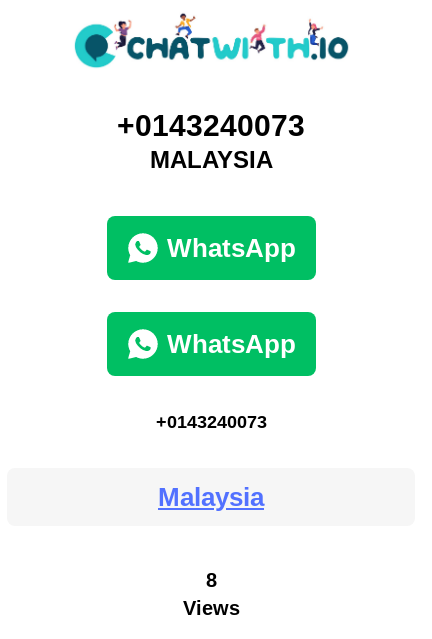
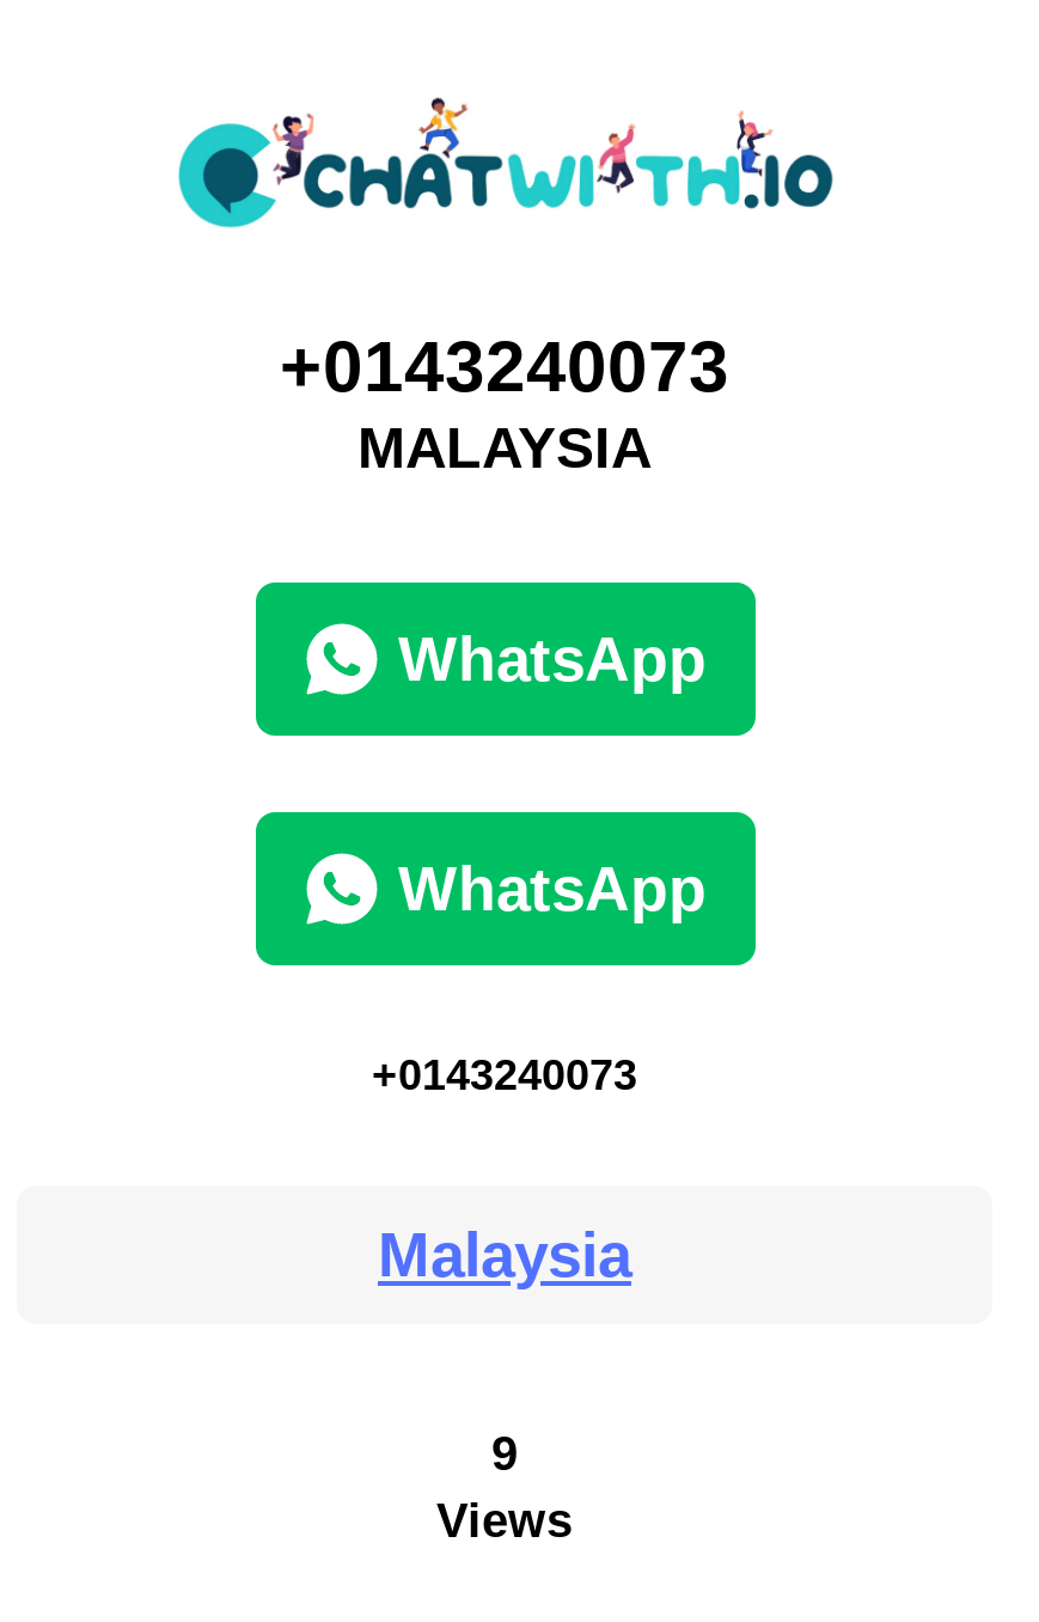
- 8
+ 9
